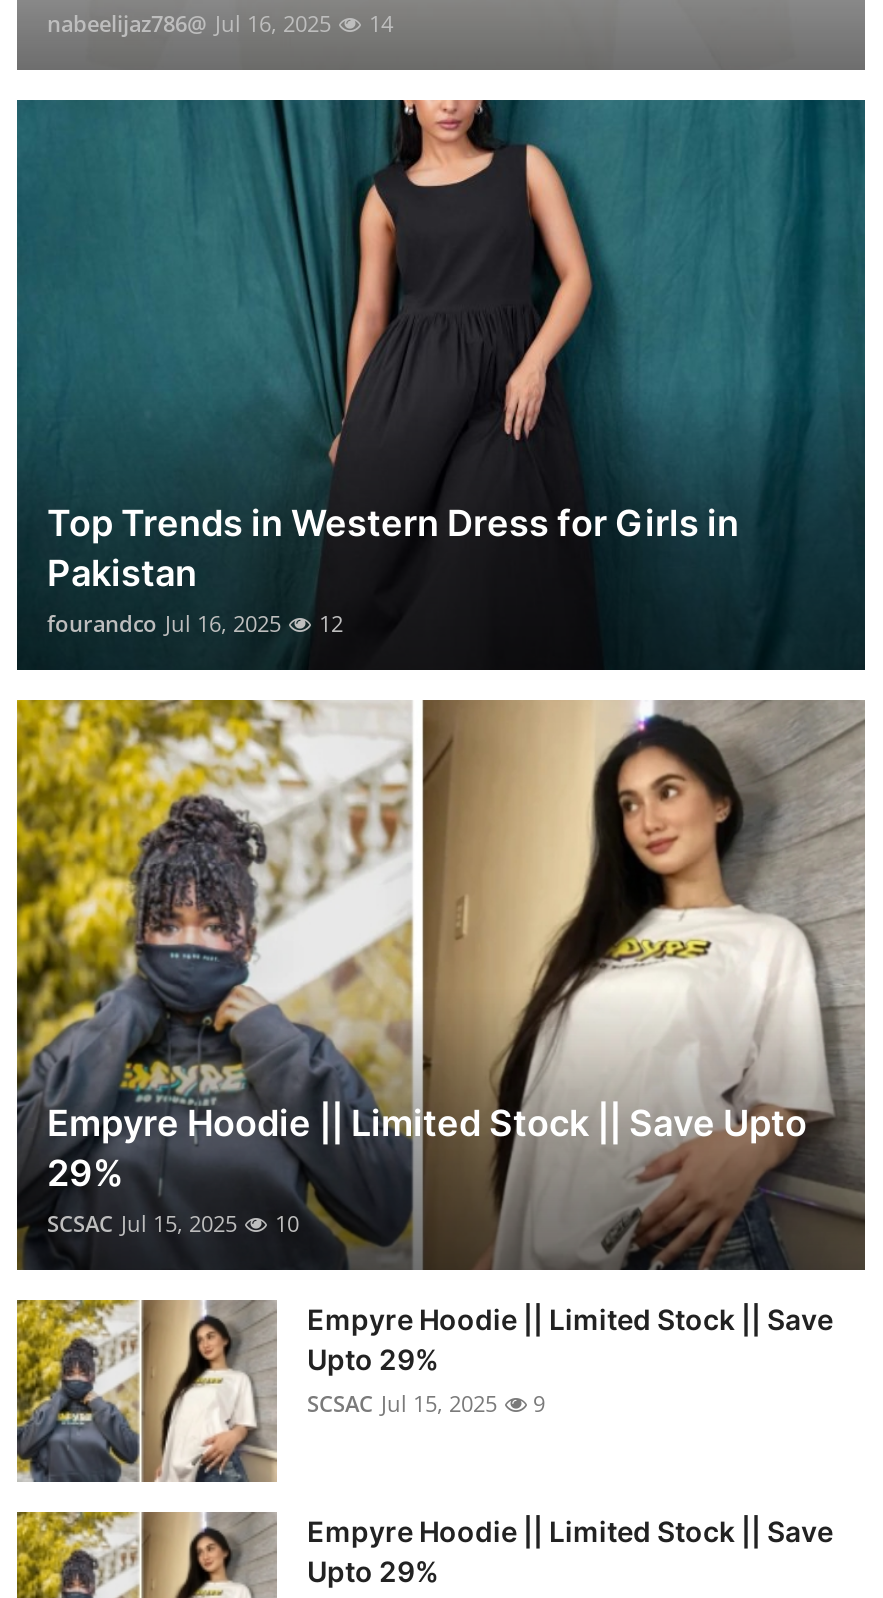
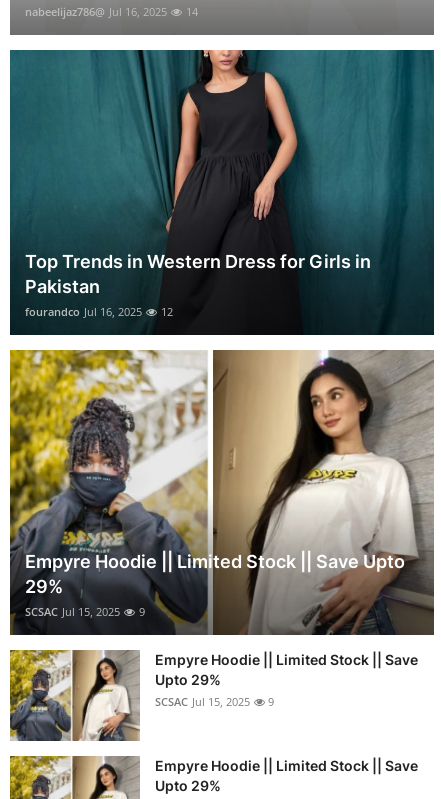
- SCSAC Jul 15, 2025 10
+ SCSAC Jul 15, 2025 9
